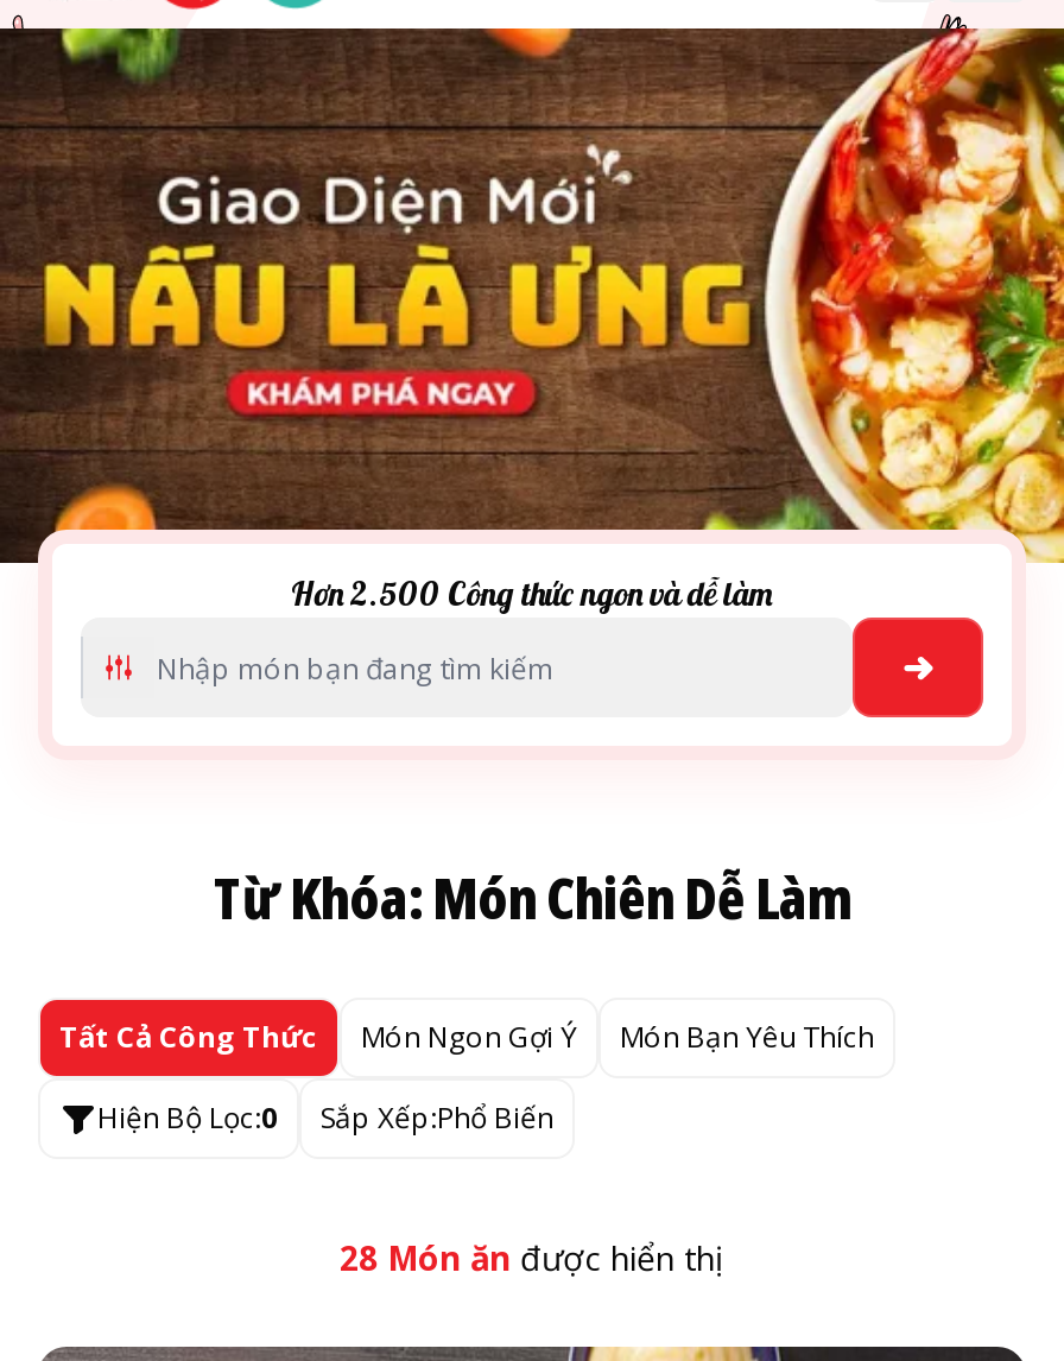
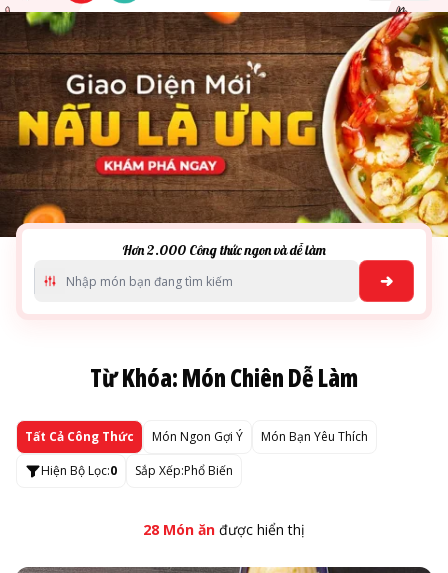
- Hơn 2.500 Công thức ngon và dễ làm
+ Hơn 2.000 Công thức ngon và dễ làm
